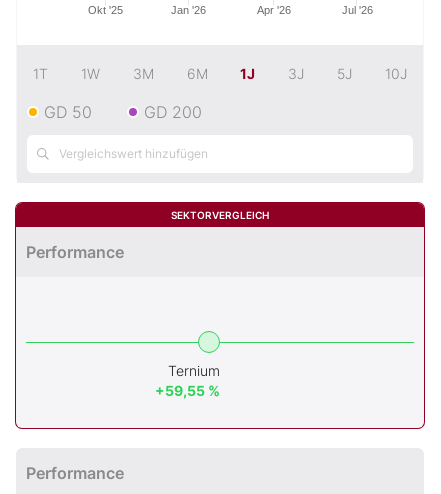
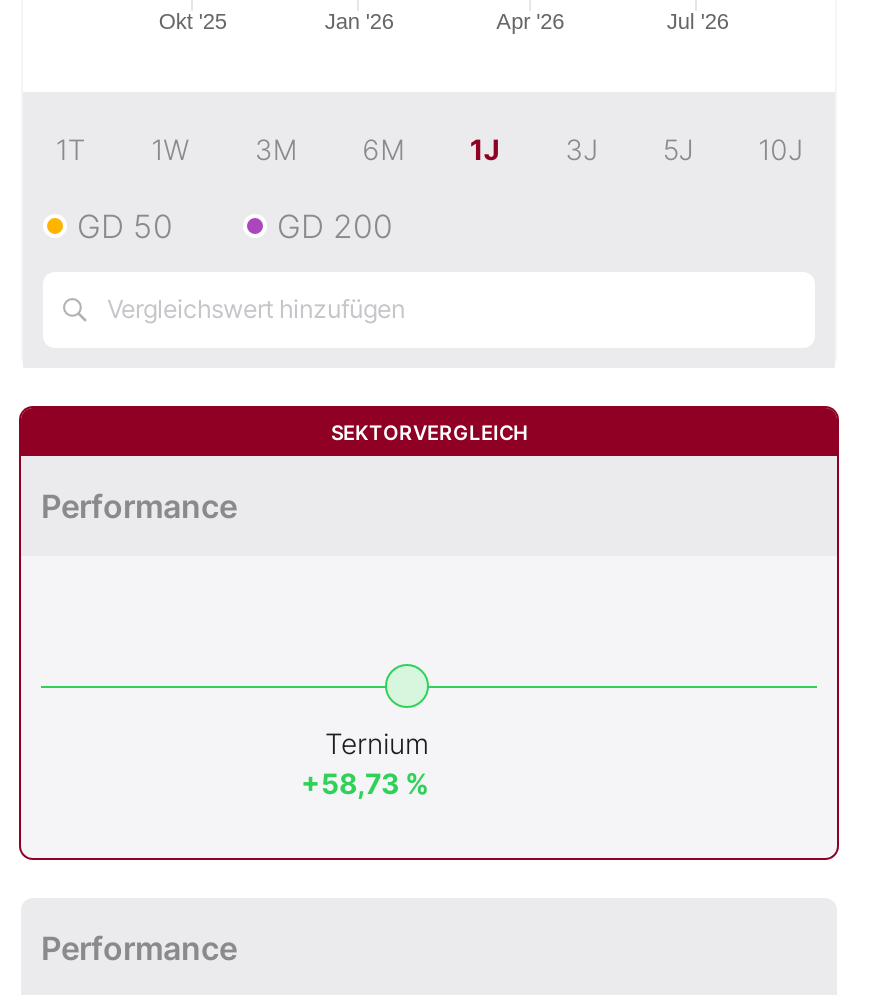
- +59,55 %
+ +58,73 %
